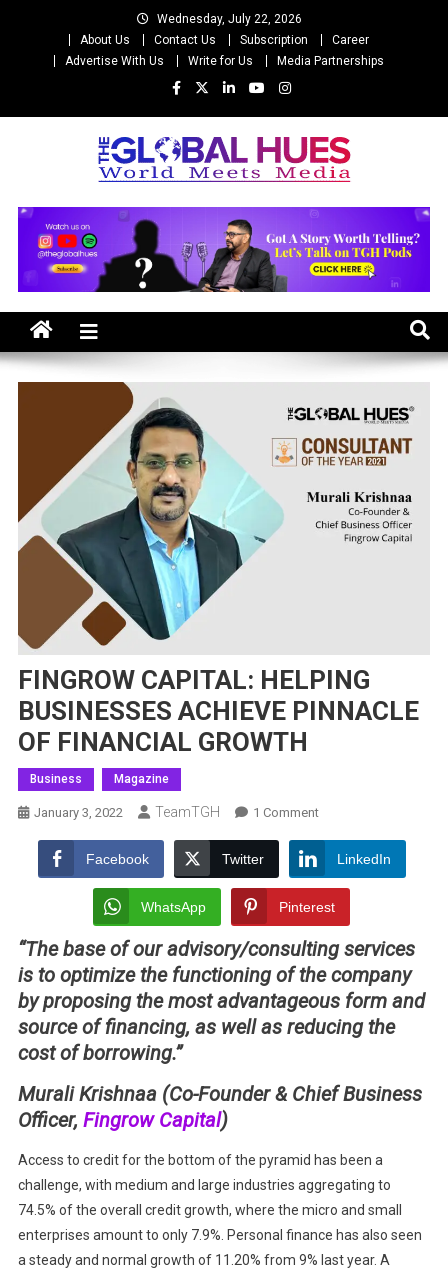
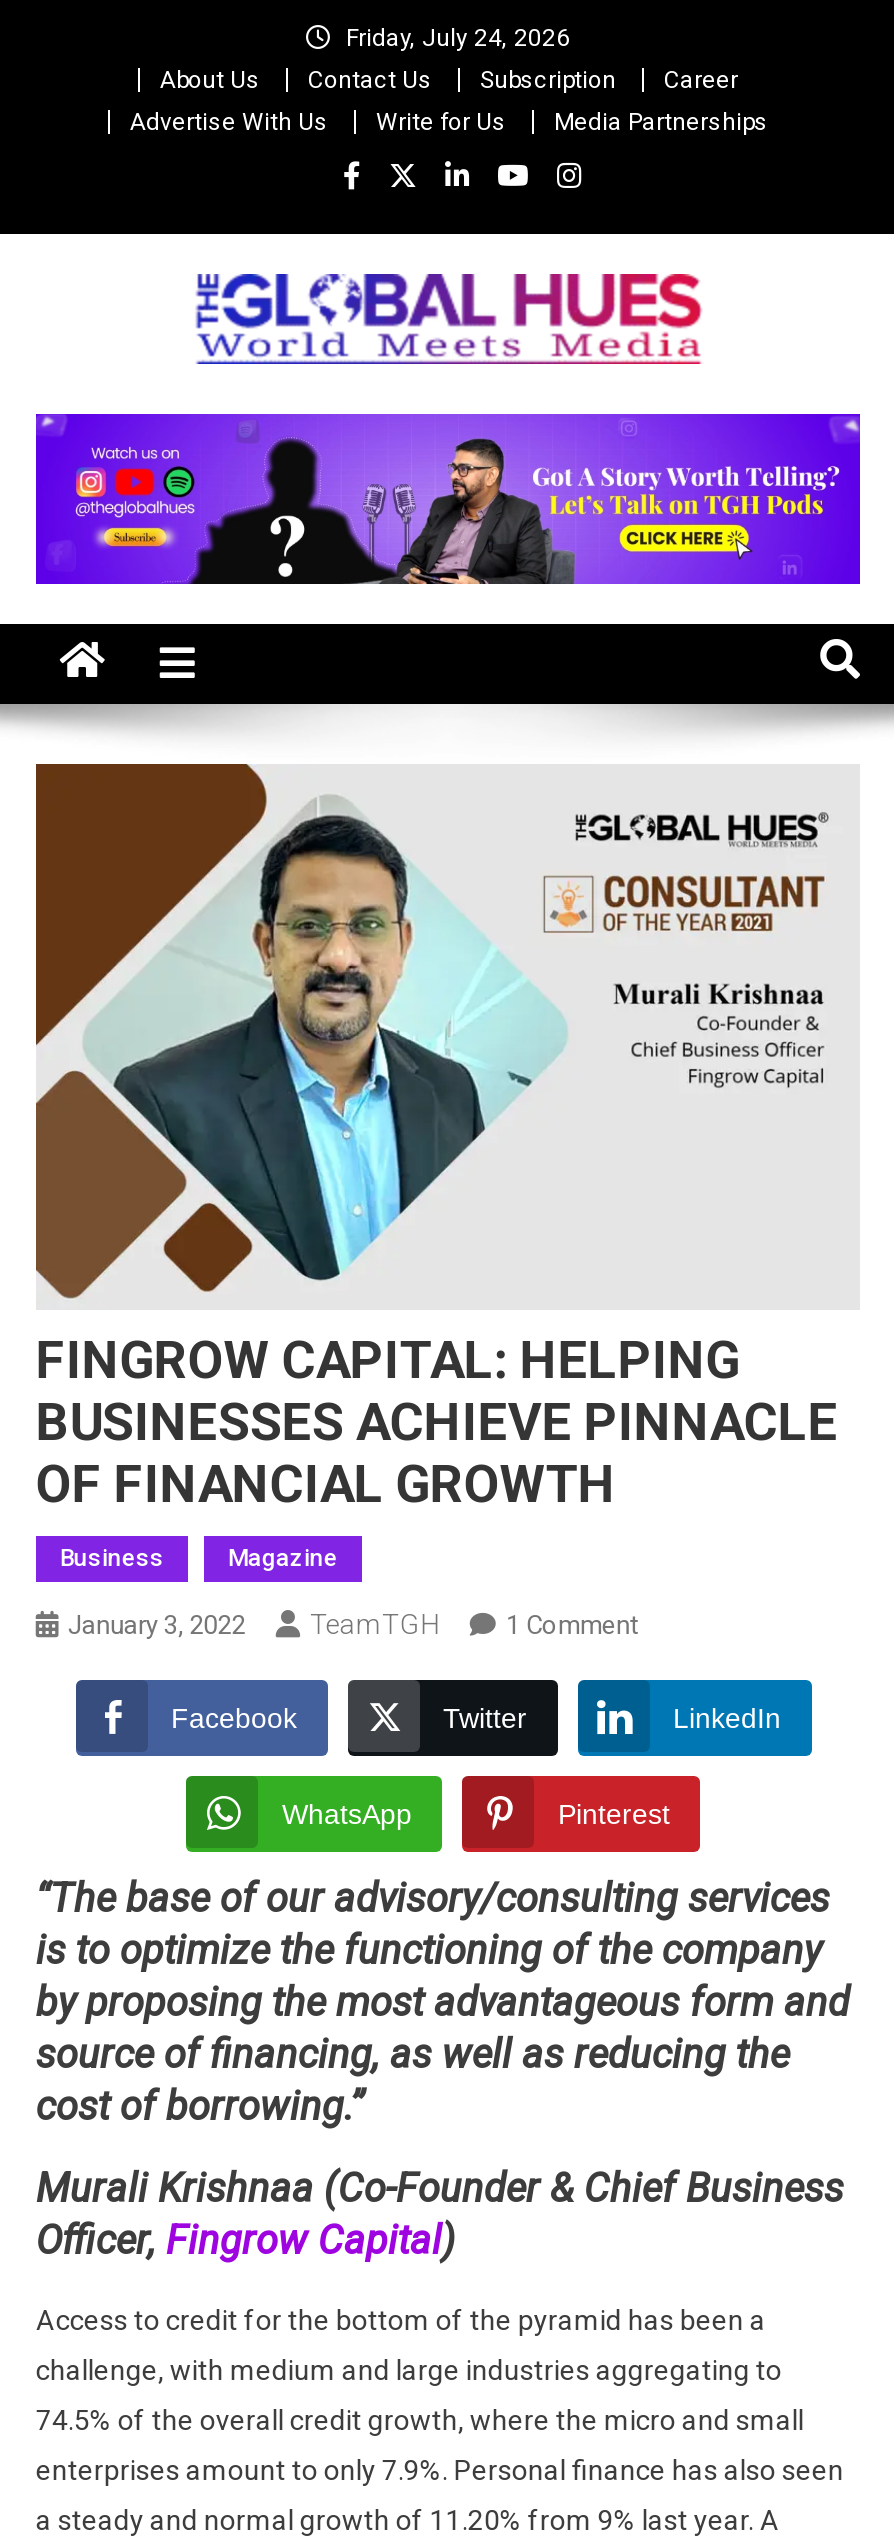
- Wednesday, July 22, 2026
+ Friday, July 24, 2026
